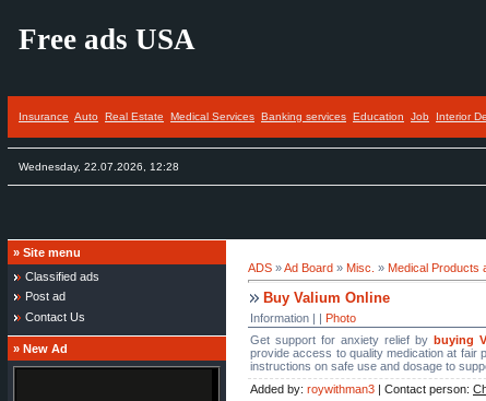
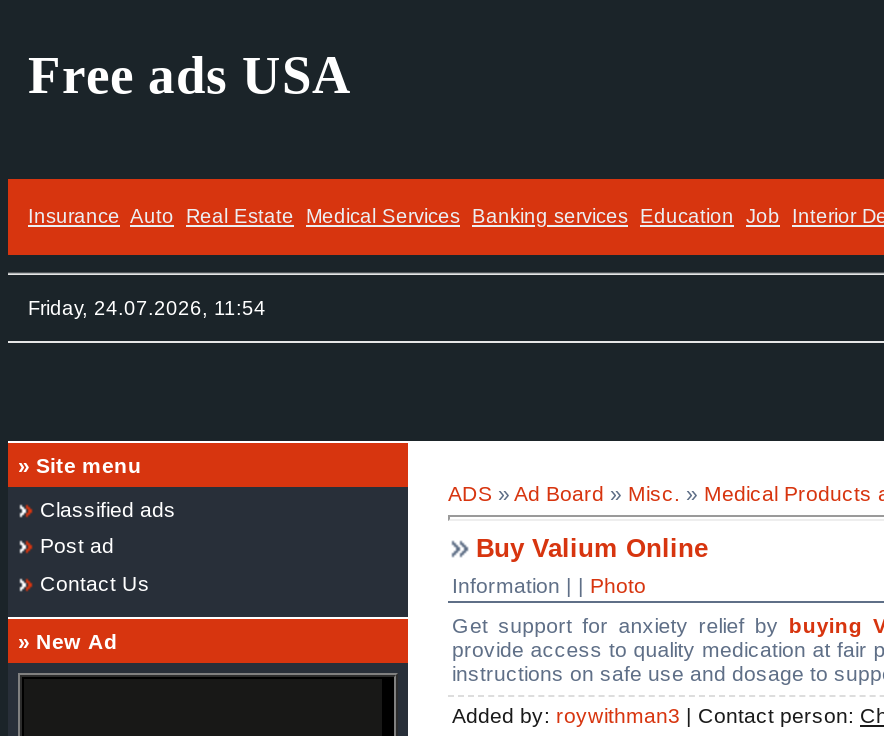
- Wednesday, 22.07.2026, 12:28
+ Friday, 24.07.2026, 11:54
